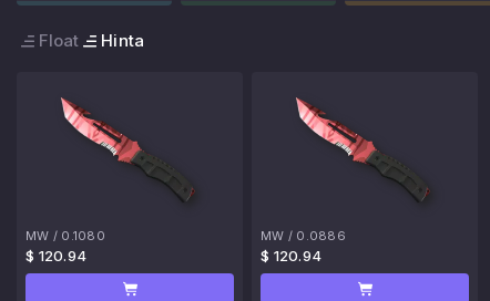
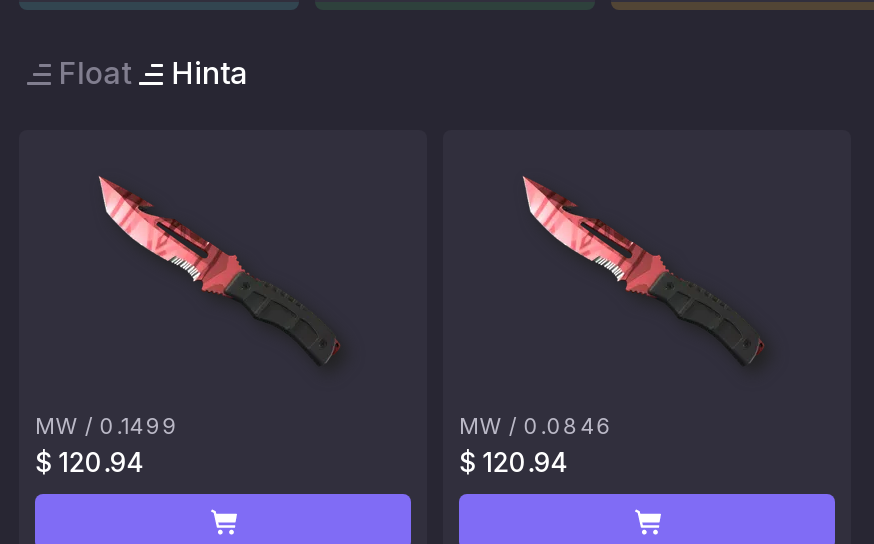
- MW / 0.1080
+ MW / 0.1499

- MW / 0.0886
+ MW / 0.0846
